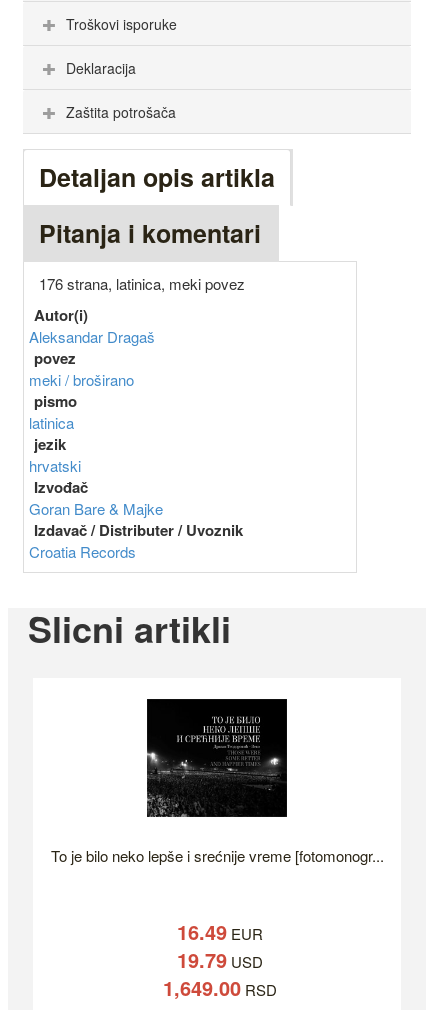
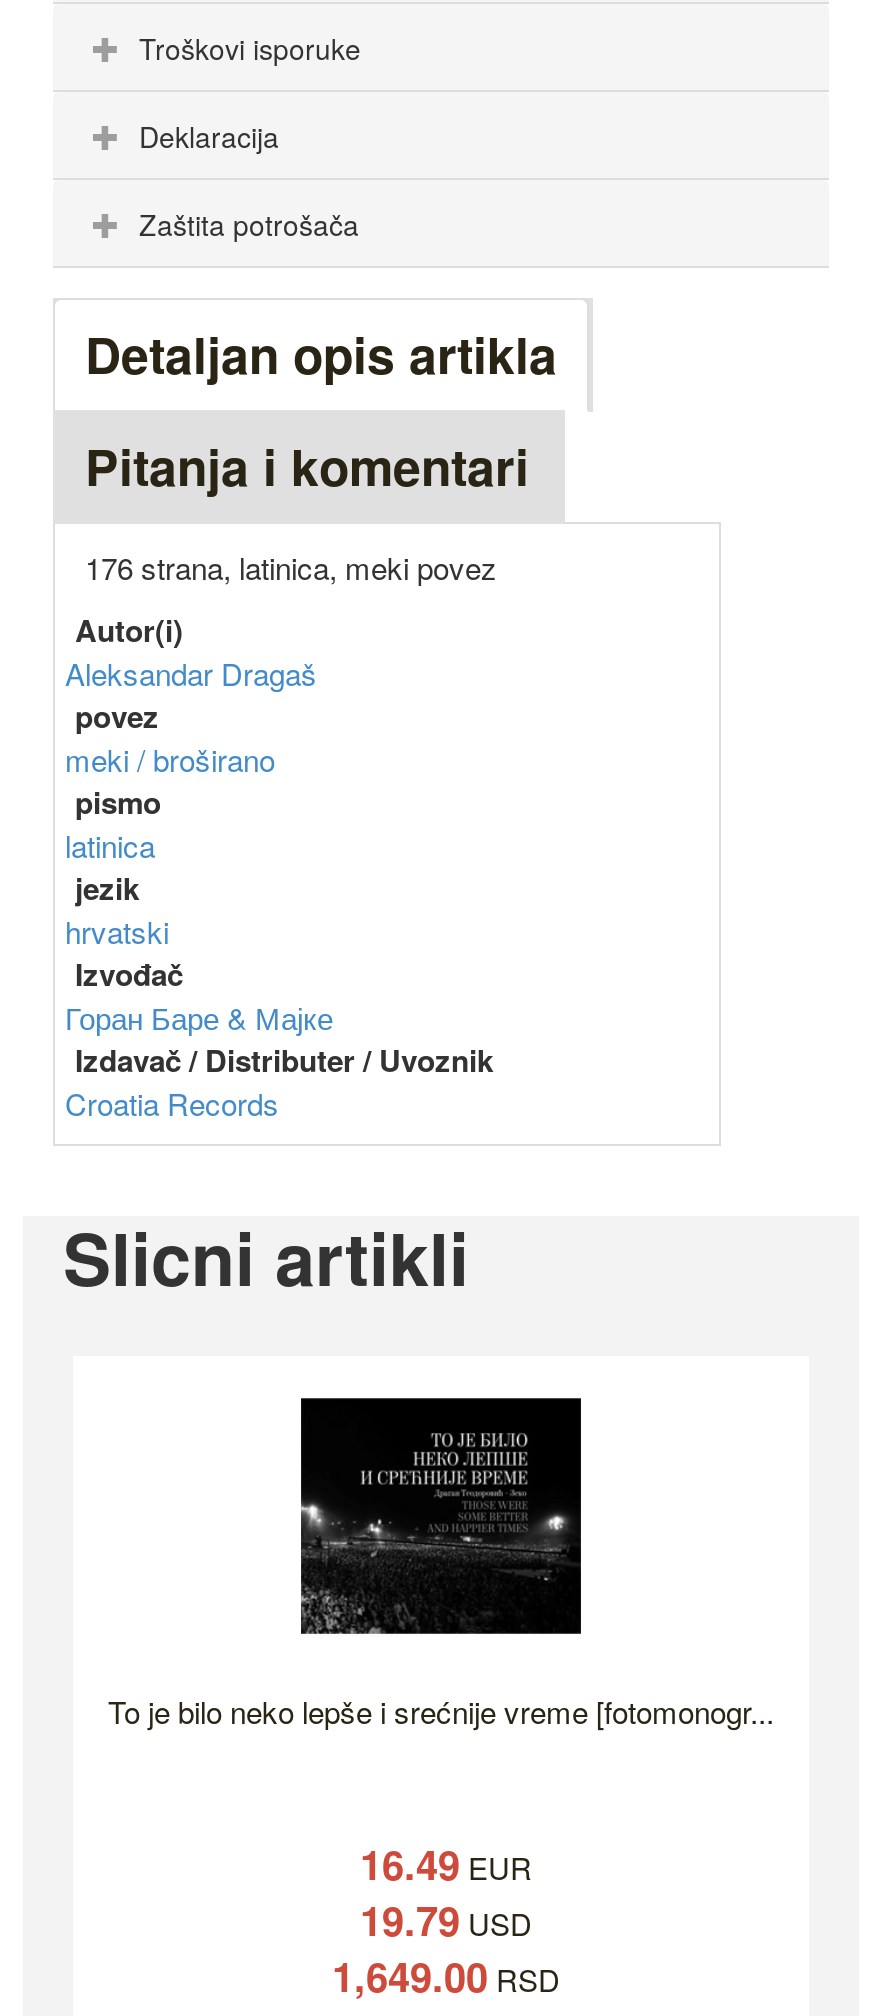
- Goran Bare & Majke
+ Горан Баре & Мајке
